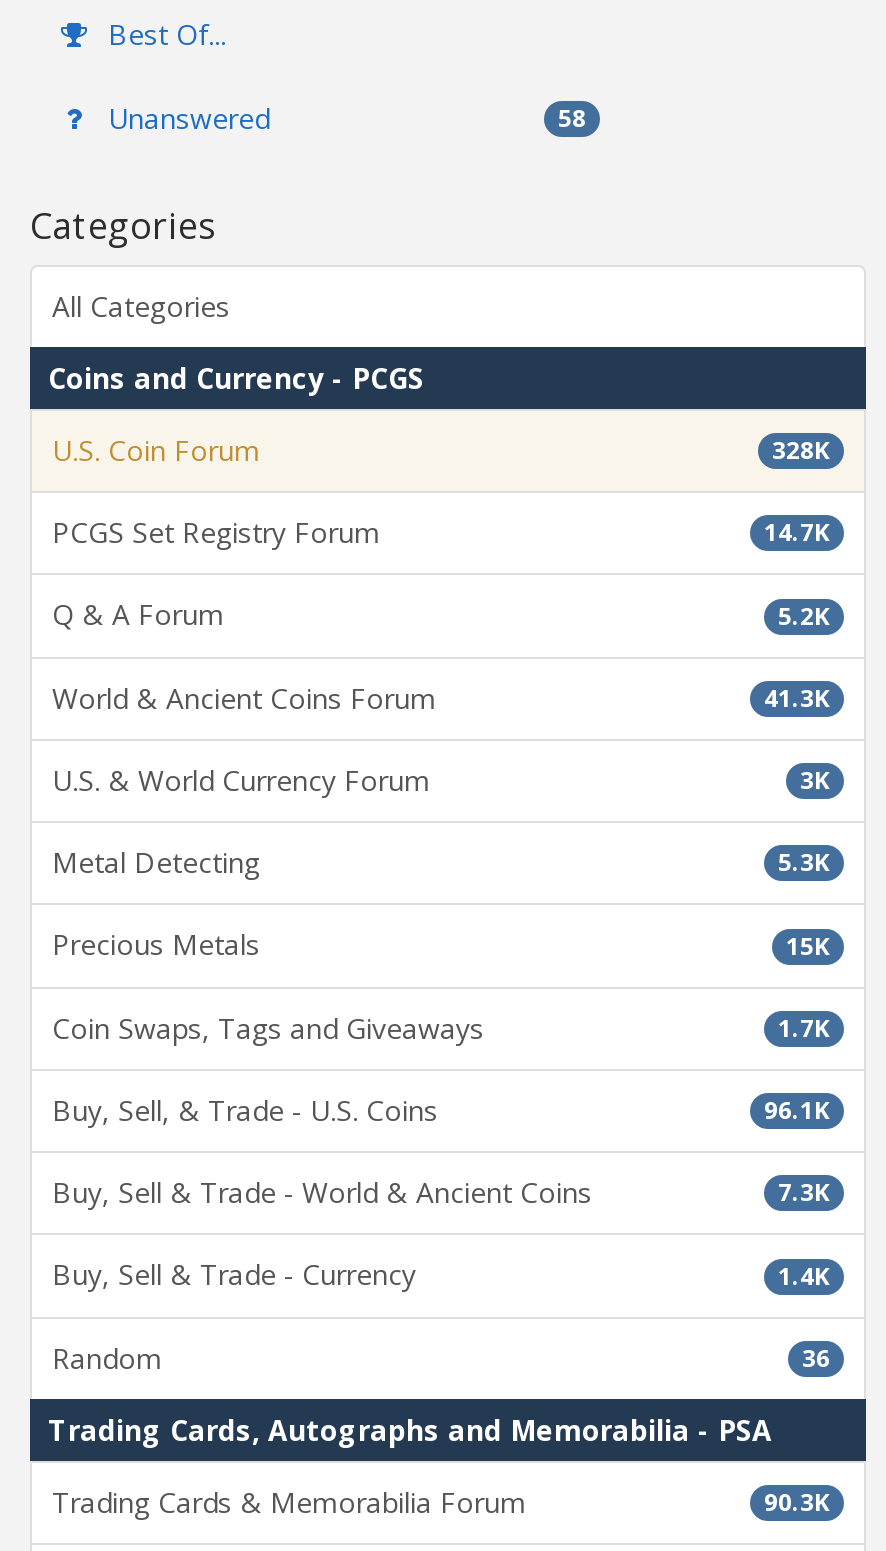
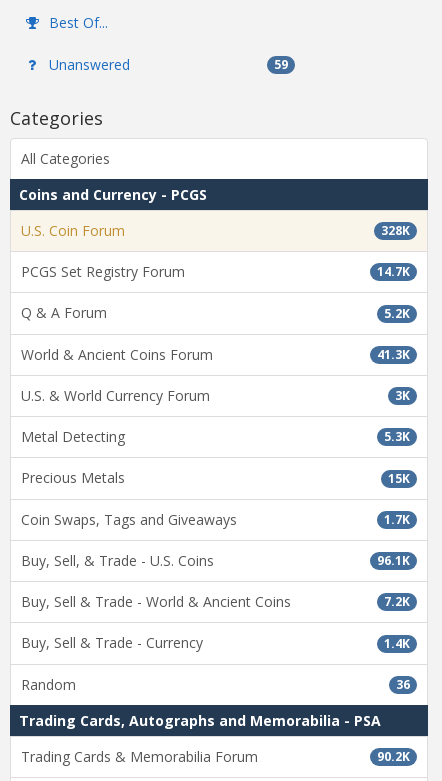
- 58
+ 59

- 7.3K
+ 7.2K

- 90.3K
+ 90.2K
